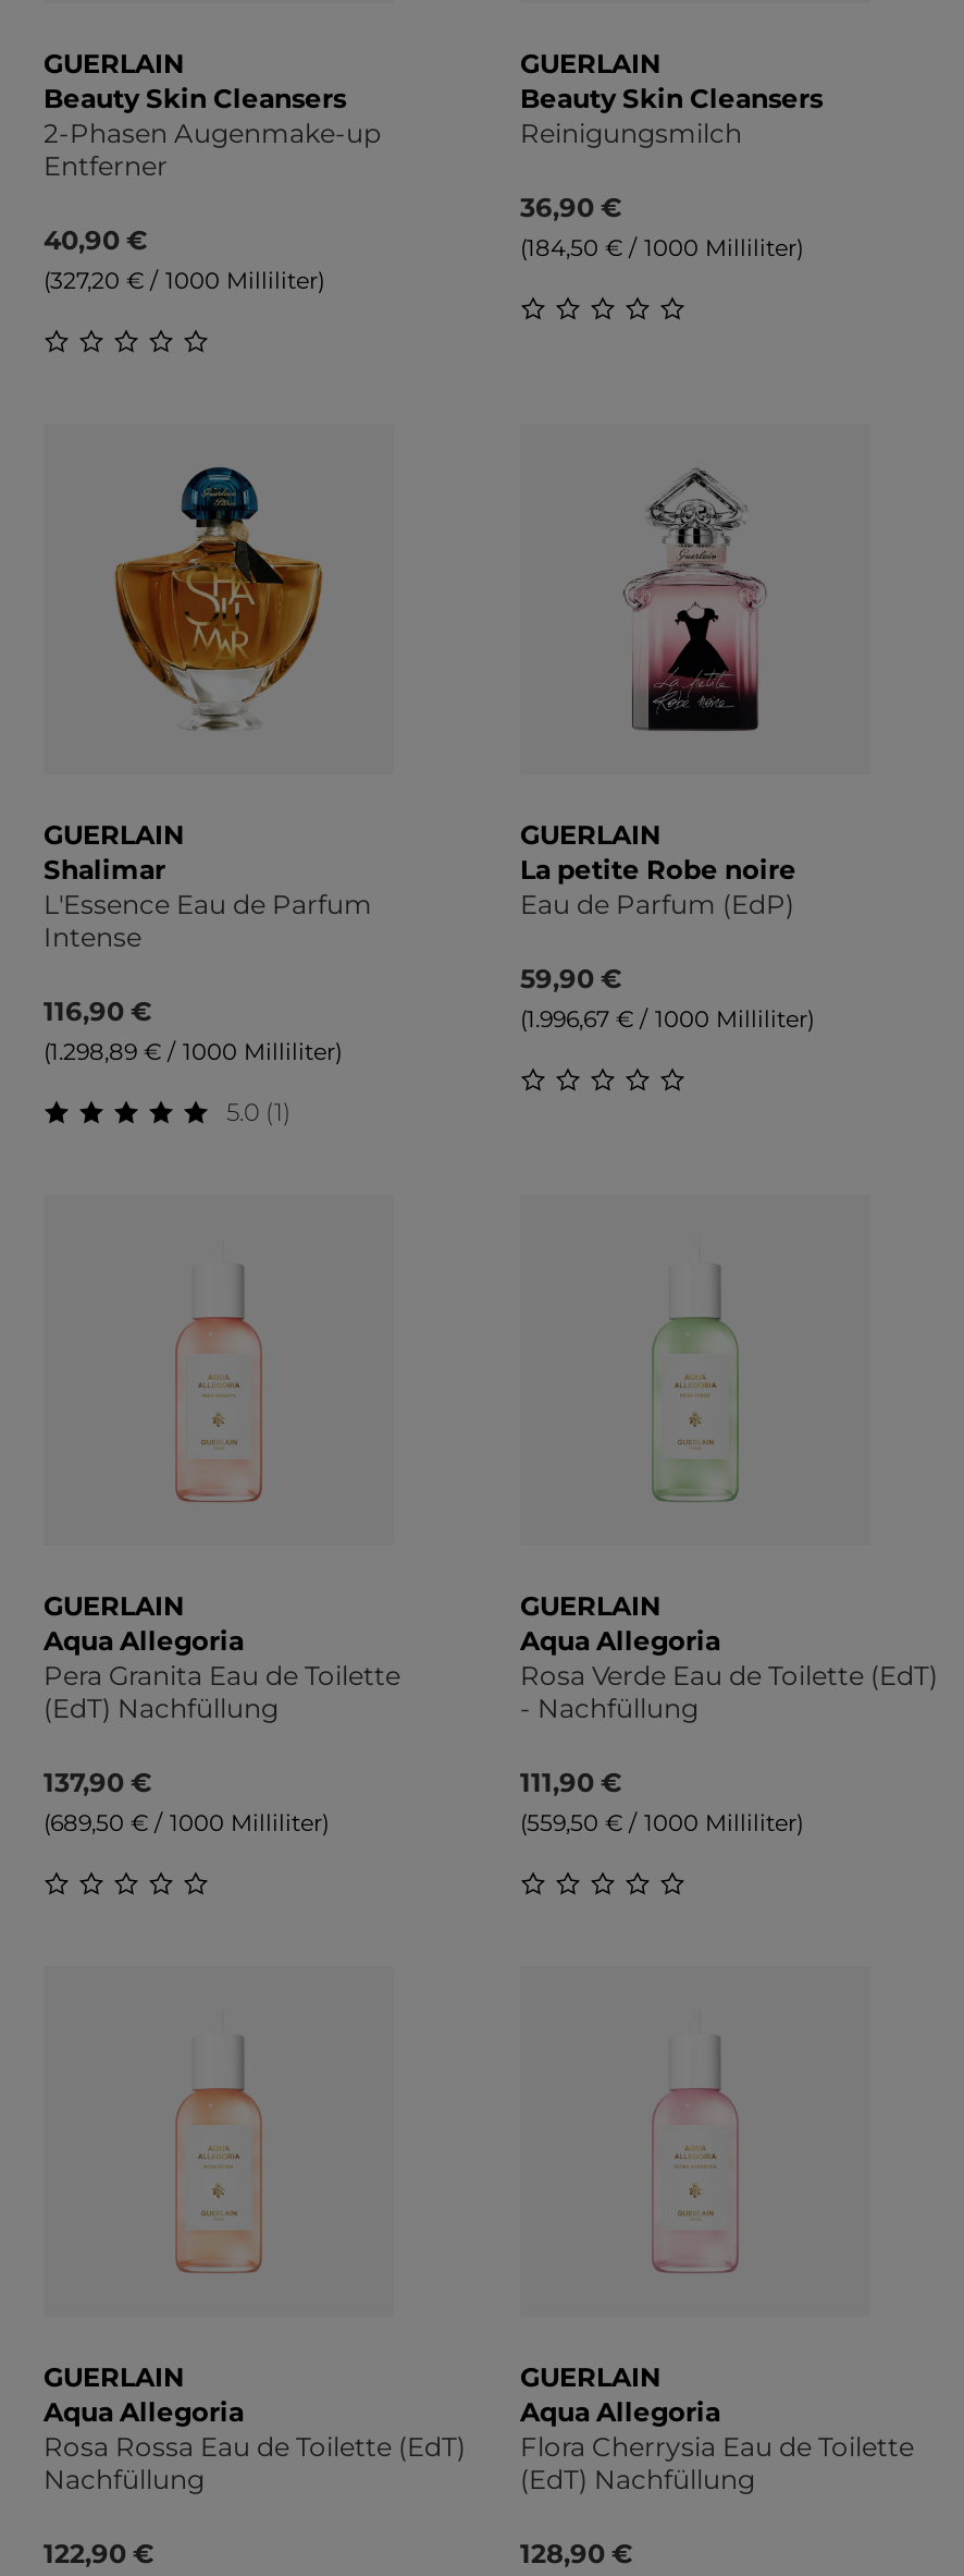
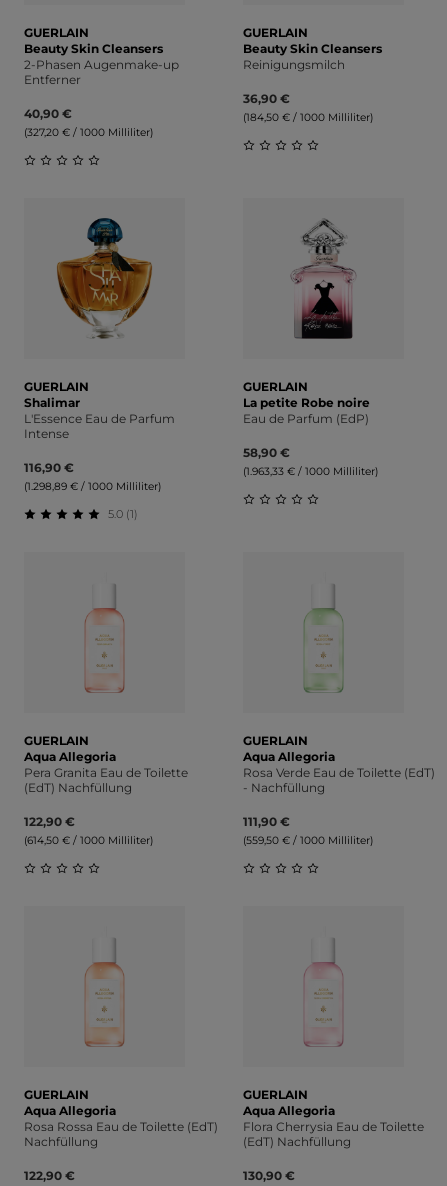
- 59,90 €
+ 58,90 €

- (1.996,67 € / 1000 Milliliter)
+ (1.963,33 € / 1000 Milliliter)

- 137,90 €
+ 122,90 €

- (689,50 € / 1000 Milliliter)
+ (614,50 € / 1000 Milliliter)

- 128,90 €
+ 130,90 €
